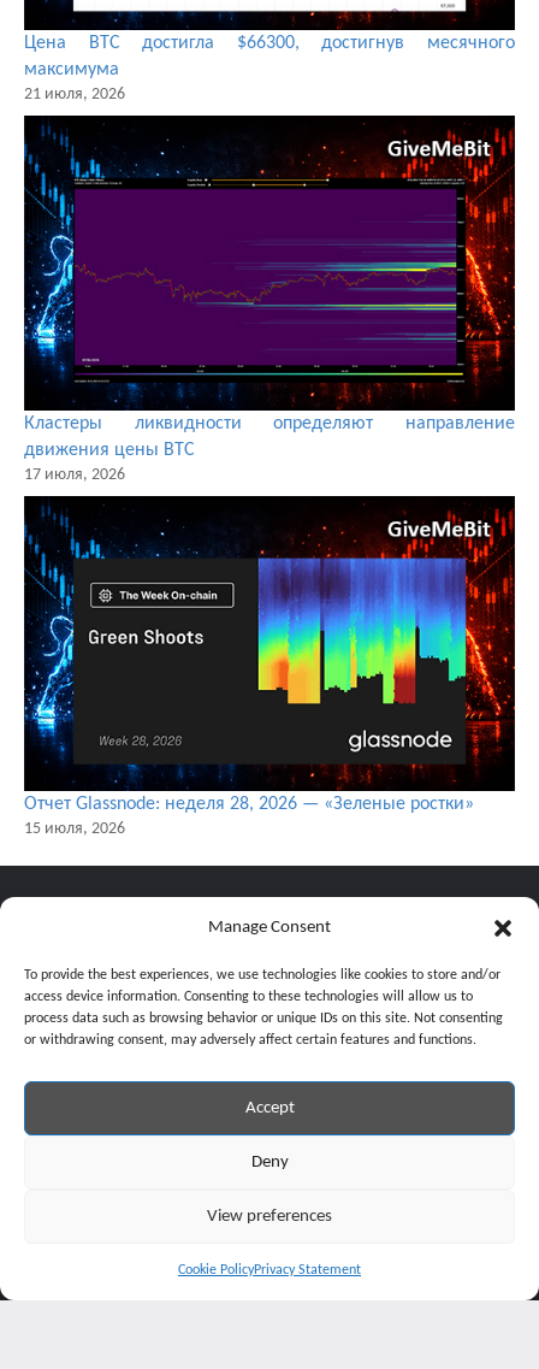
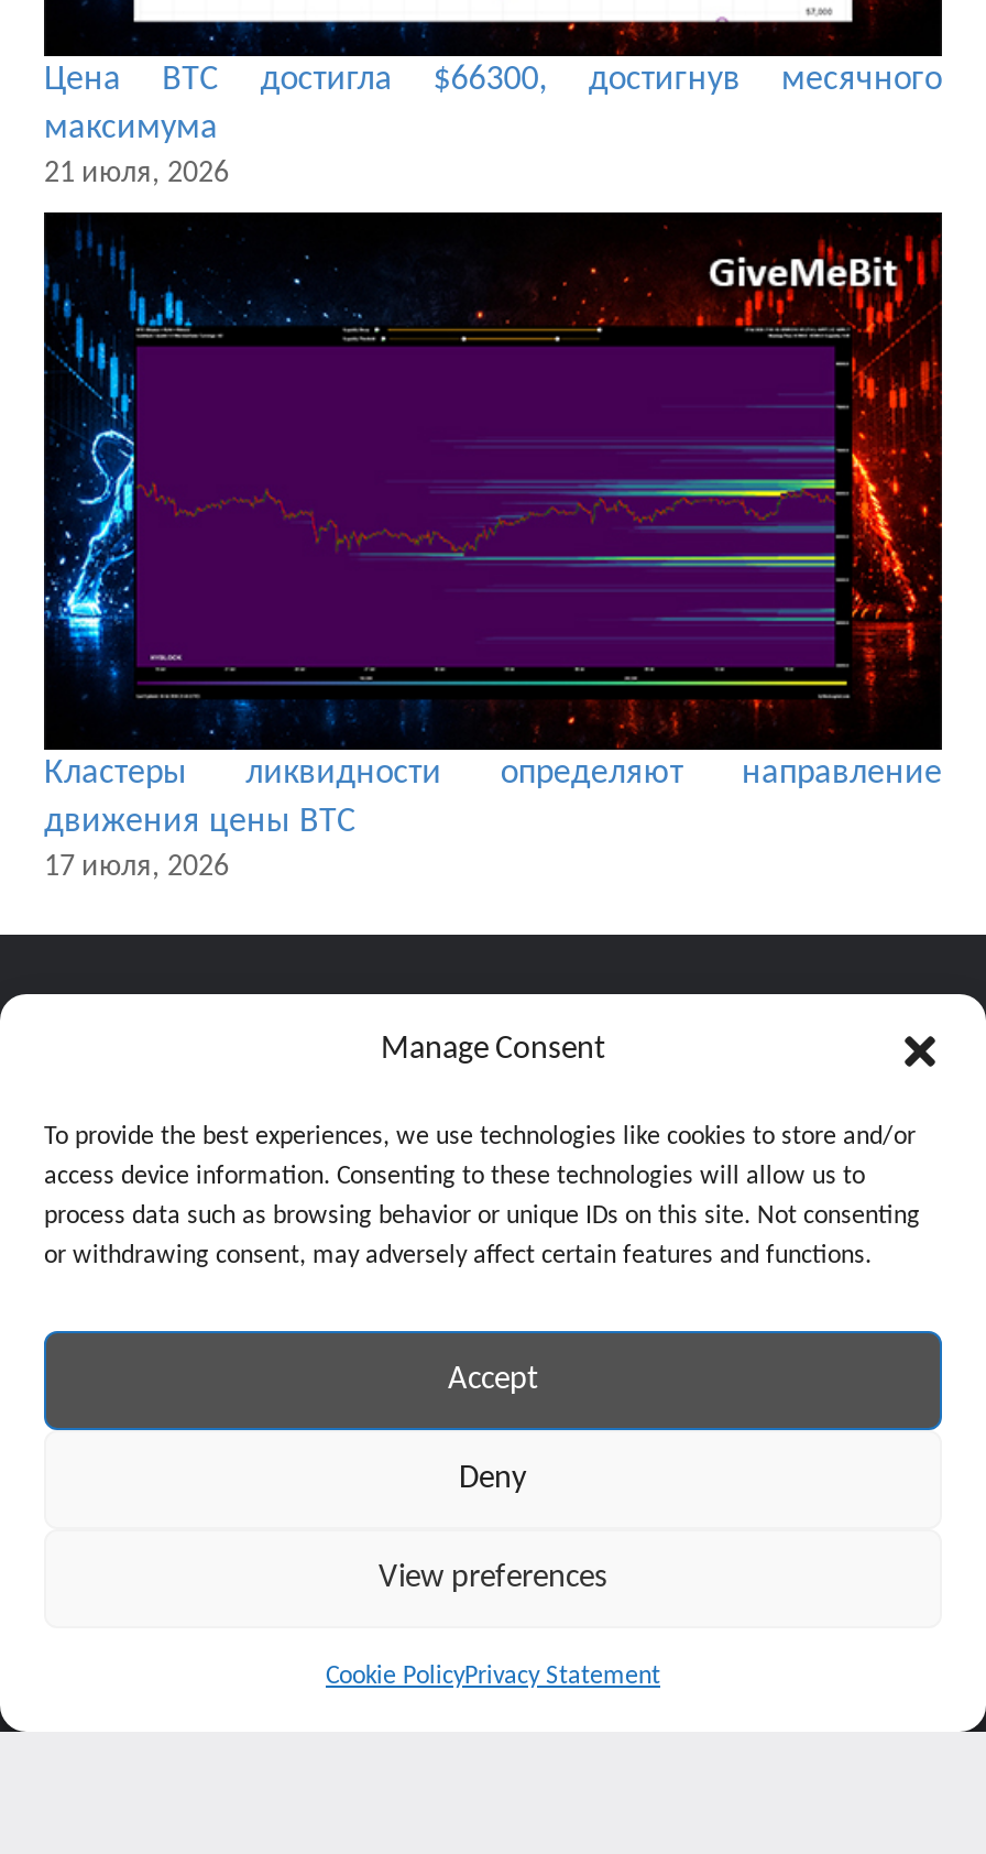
- [image]
- Отчет Glassnode: неделя 28, 2026 — «Зеленые ростки»
- 15 июля, 2026
